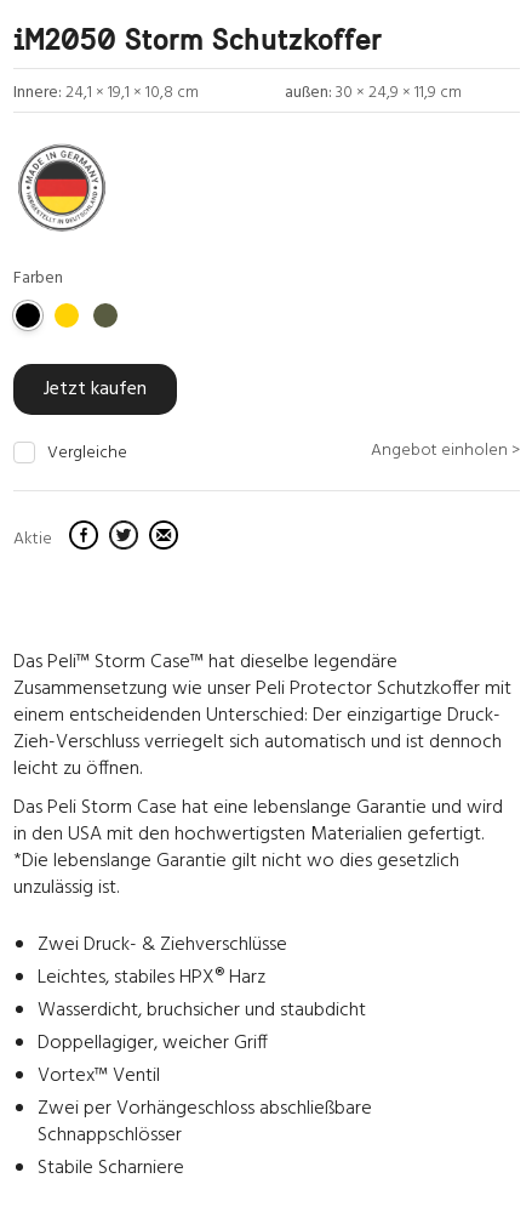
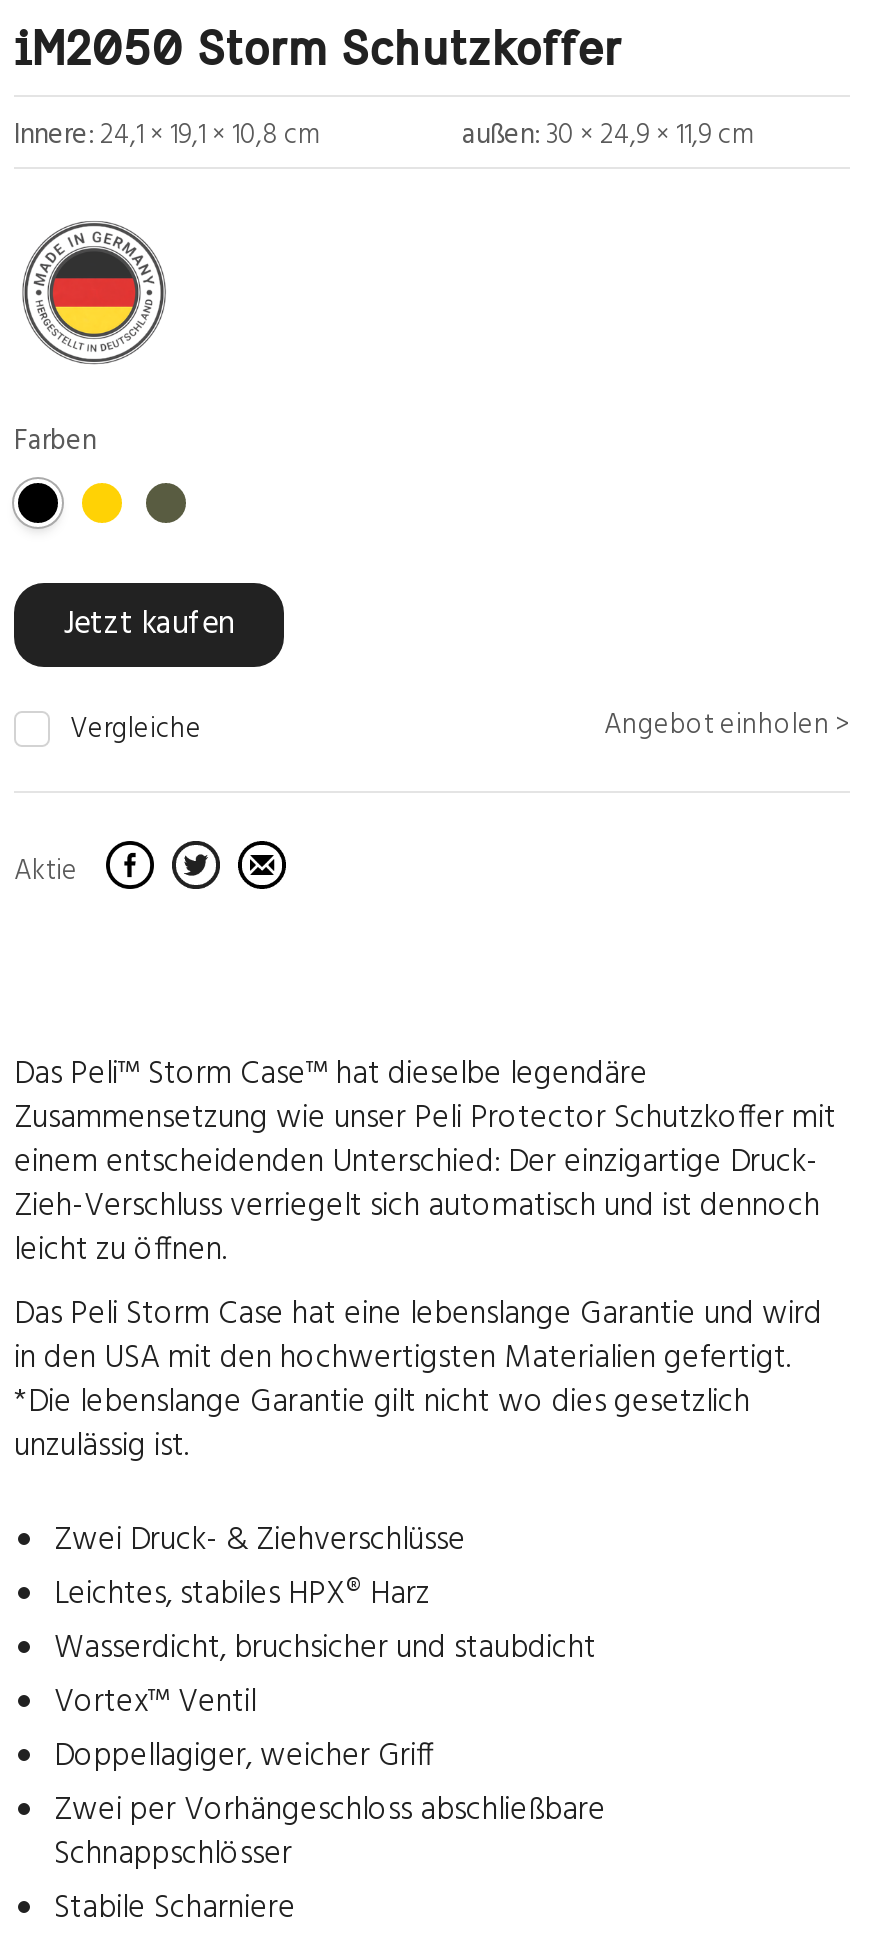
moved down: Doppellagiger, weicher Griff

moved up: Vortex™ Ventil
